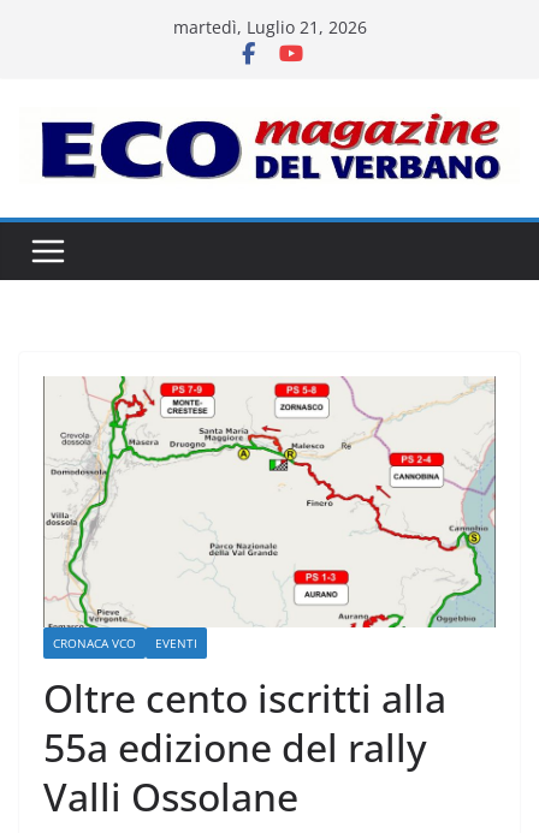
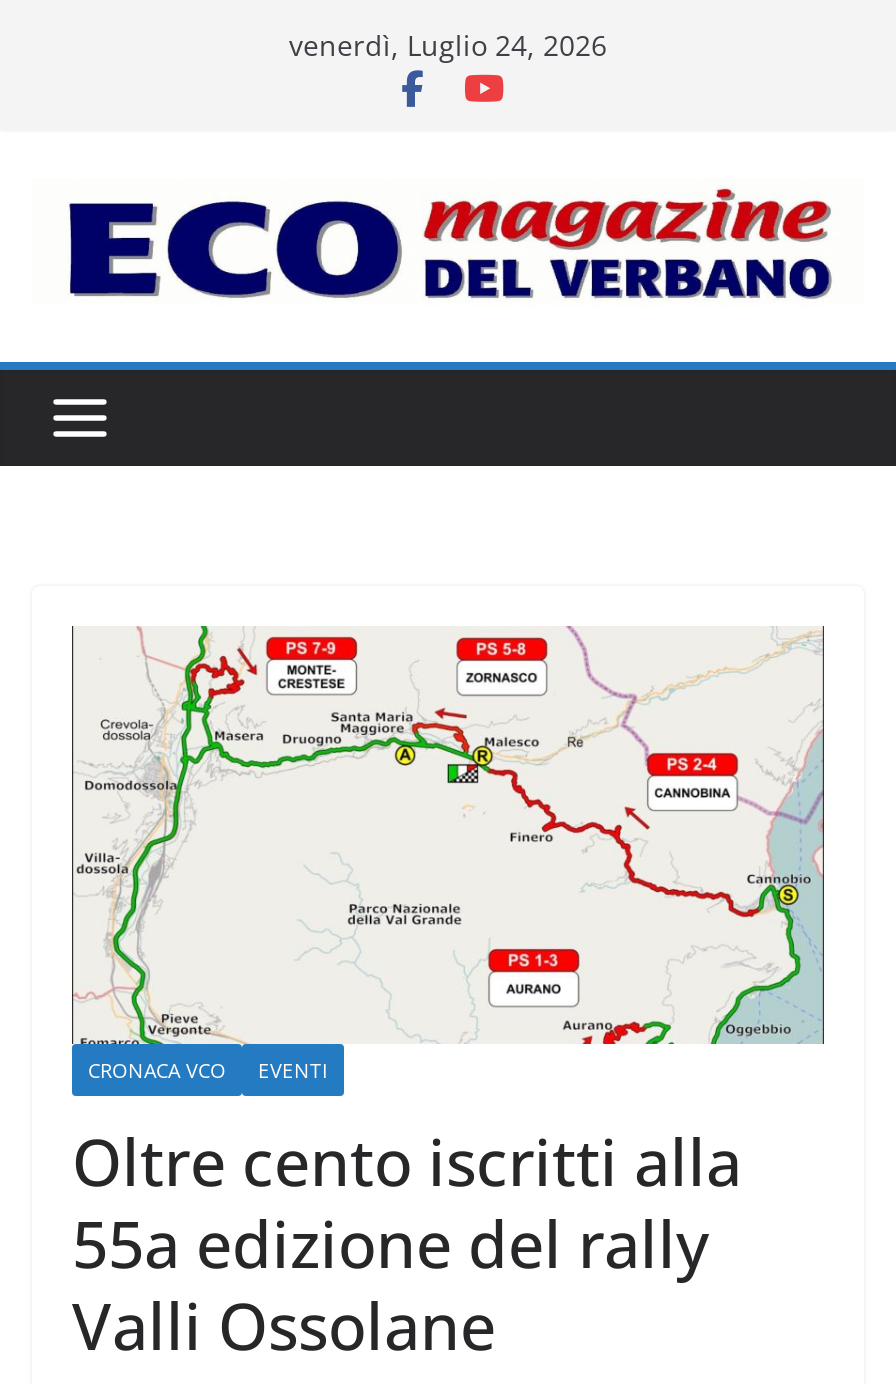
- martedì, Luglio 21, 2026
+ venerdì, Luglio 24, 2026
